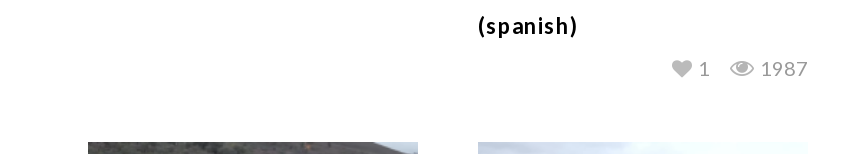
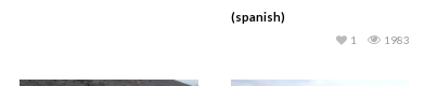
- 1987
+ 1983
